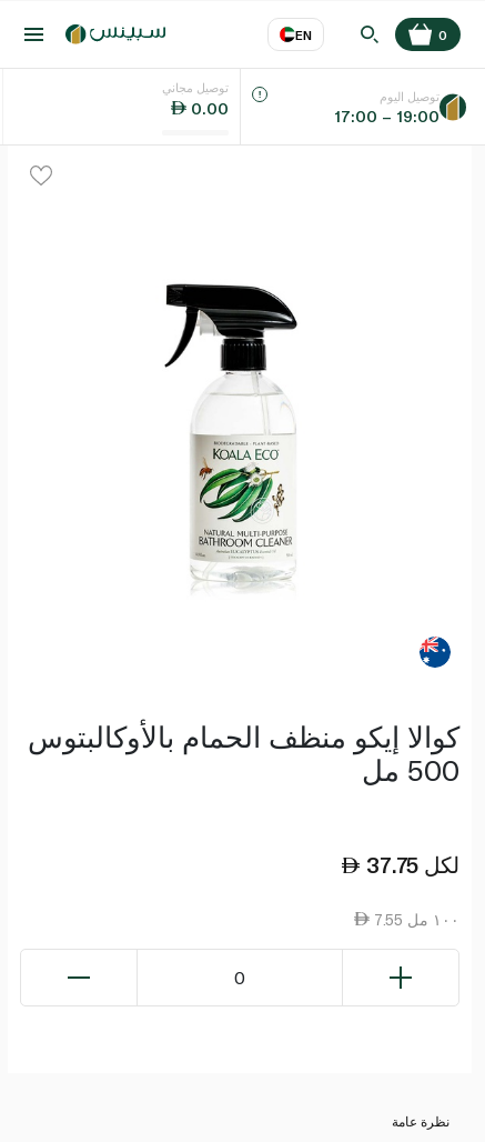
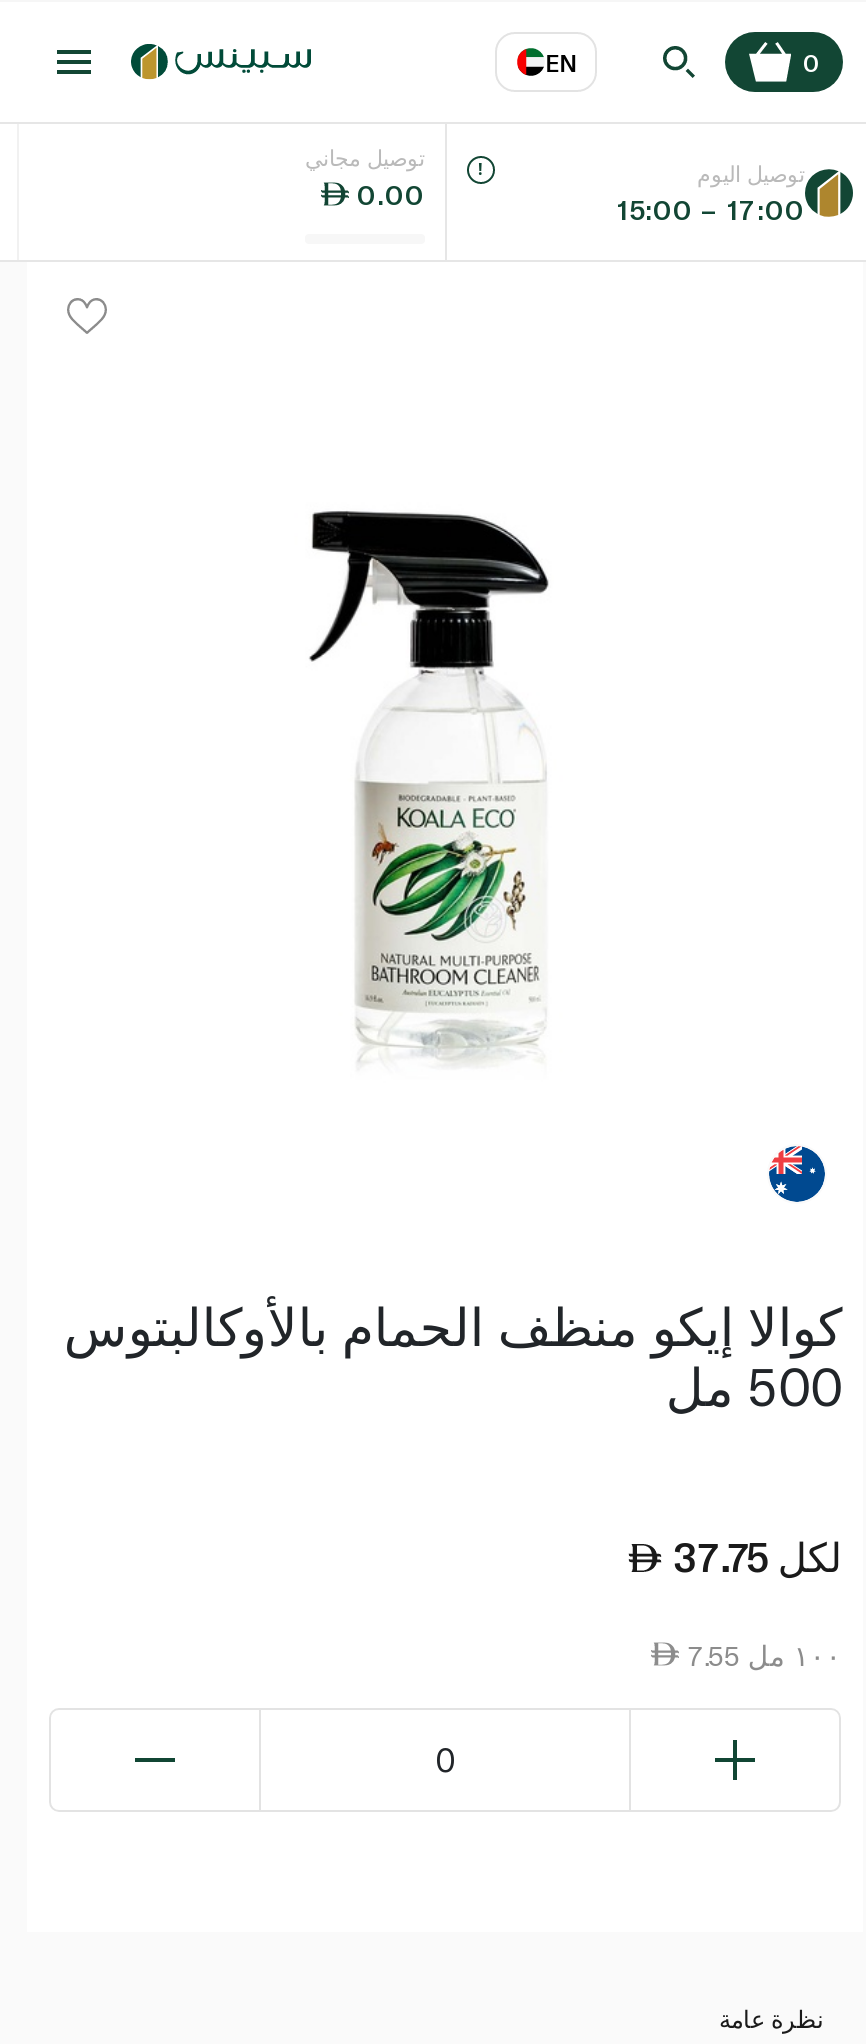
- 17:00 – 19:00
+ 15:00 – 17:00
